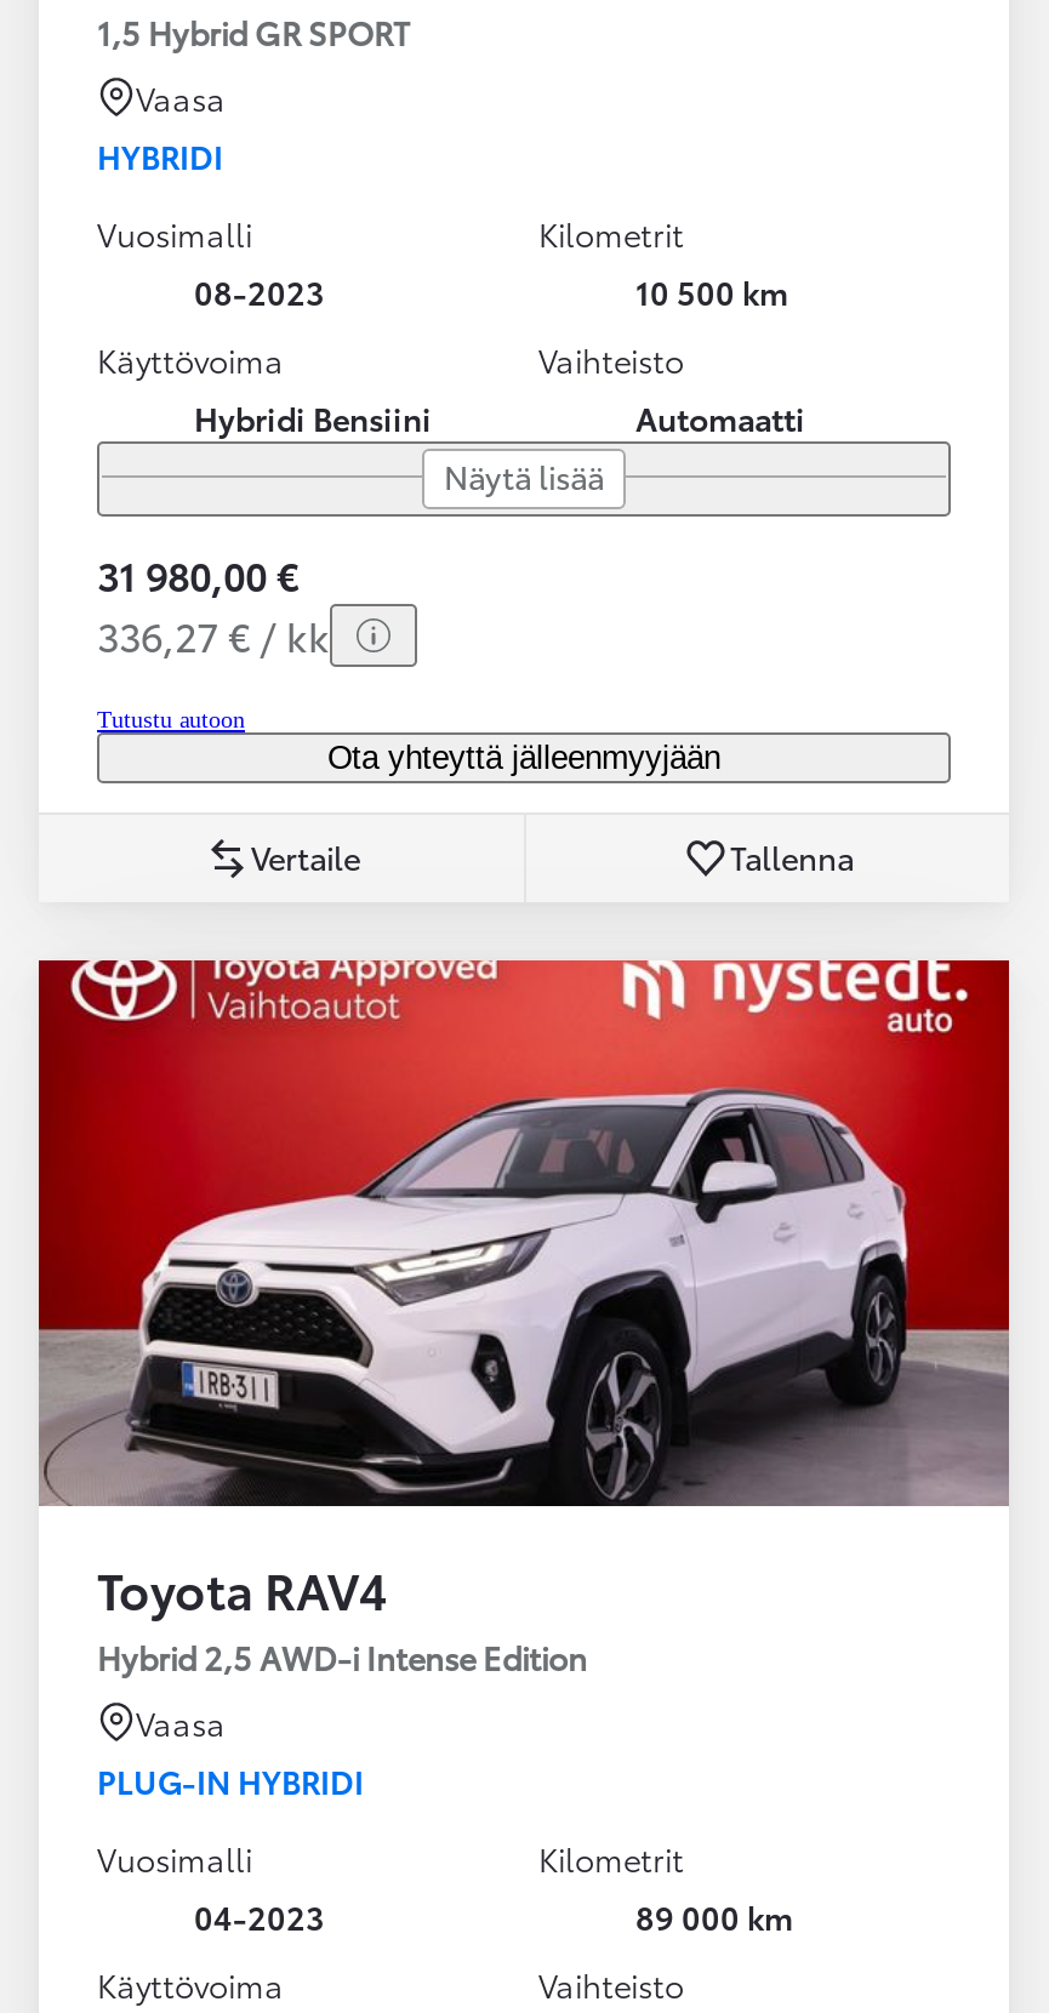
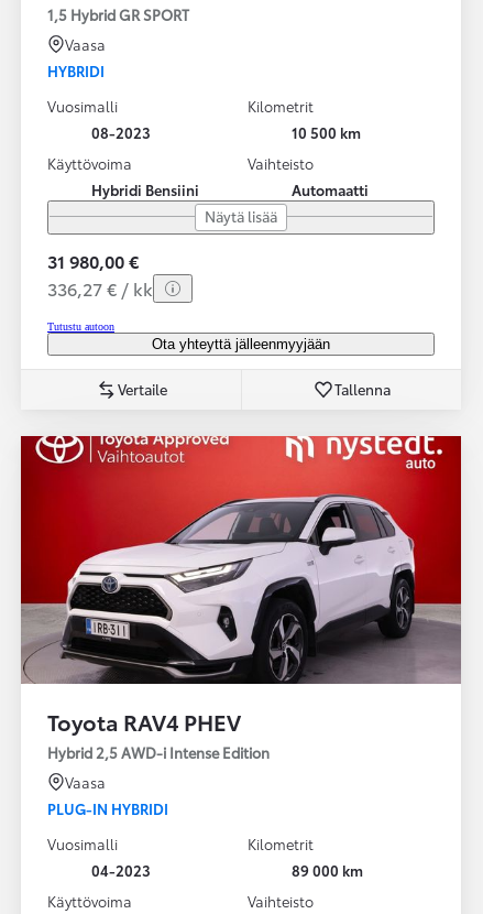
- Toyota RAV4
+ Toyota RAV4 PHEV
